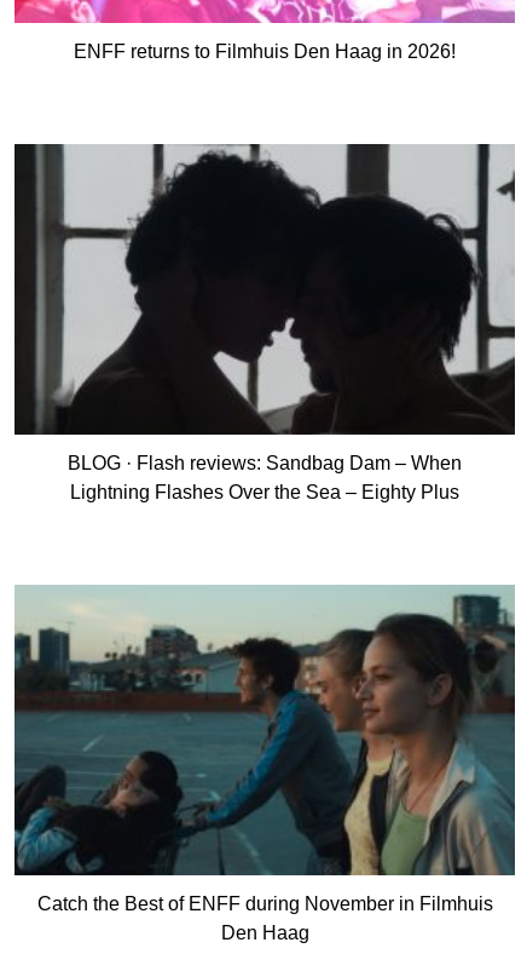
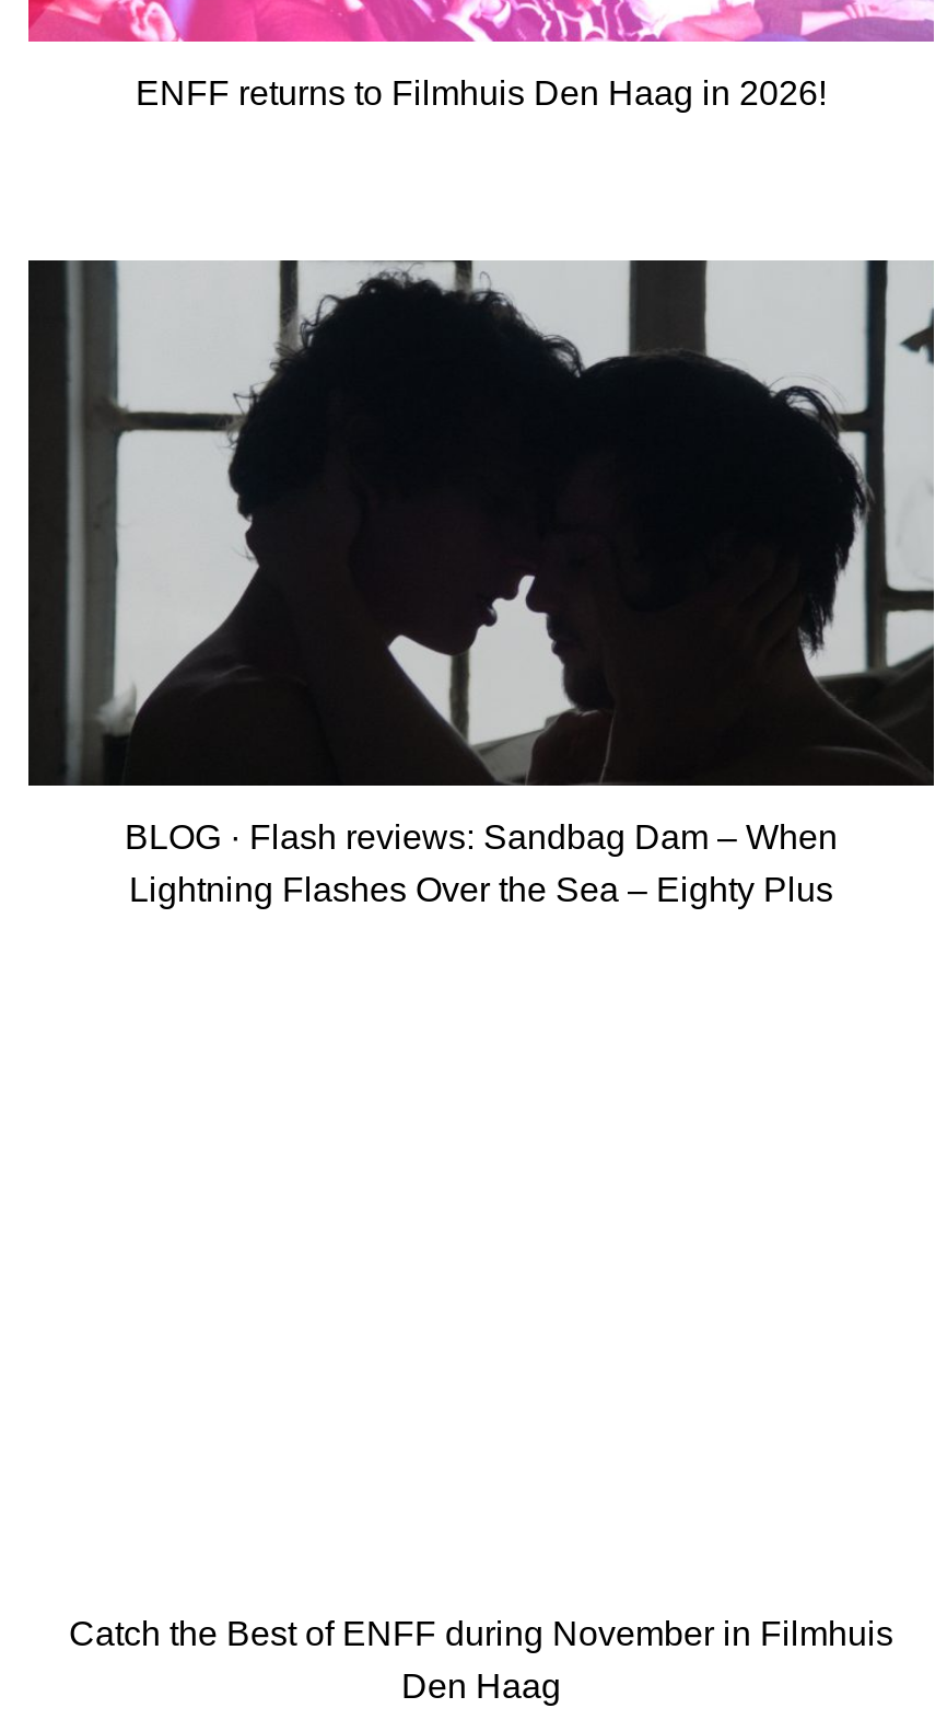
- [image]
